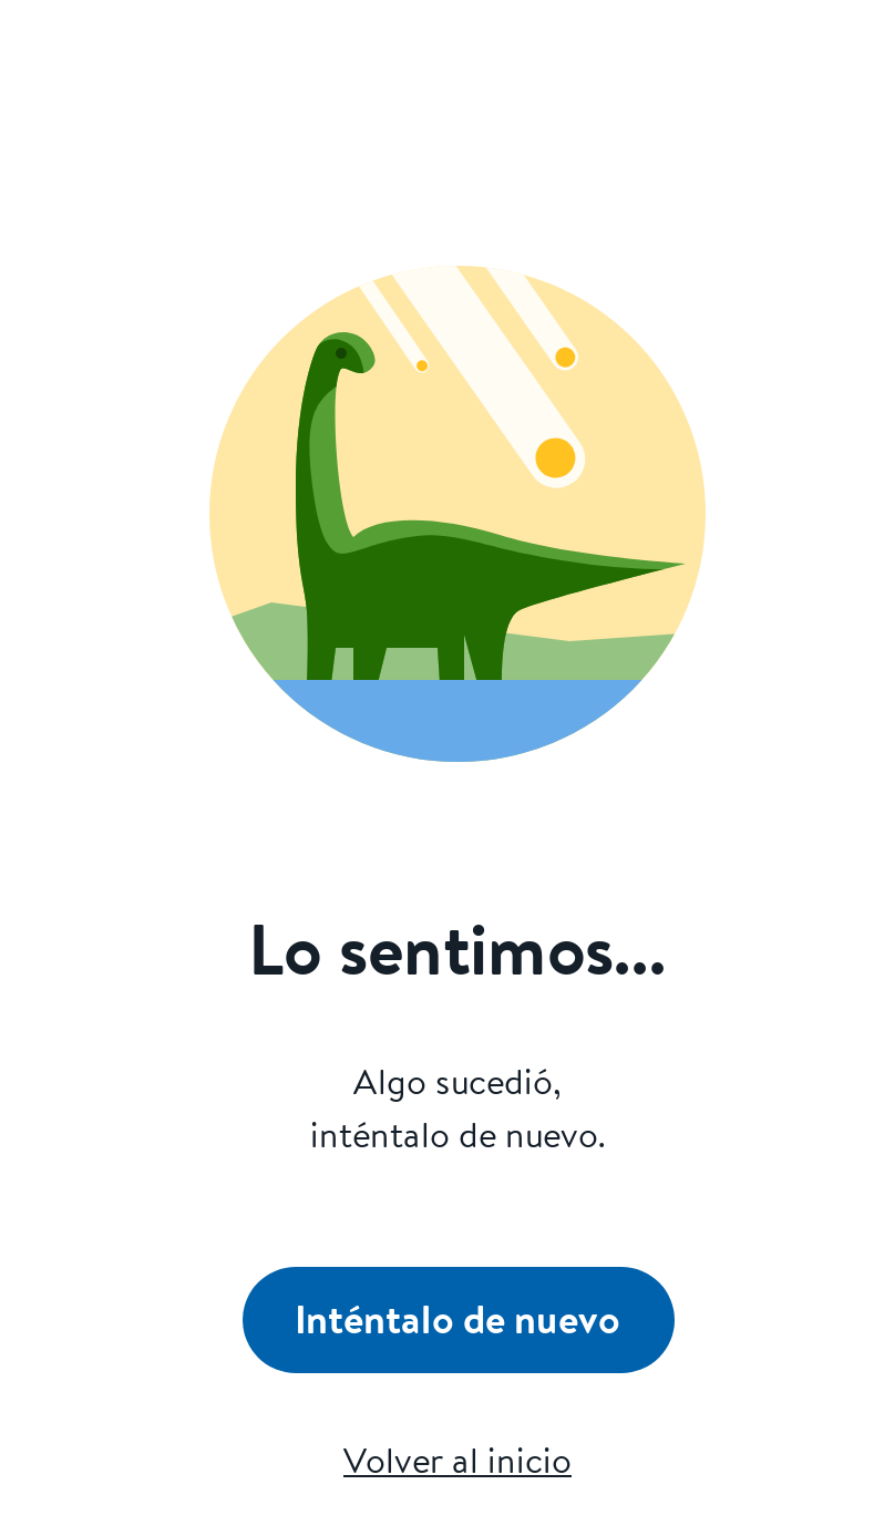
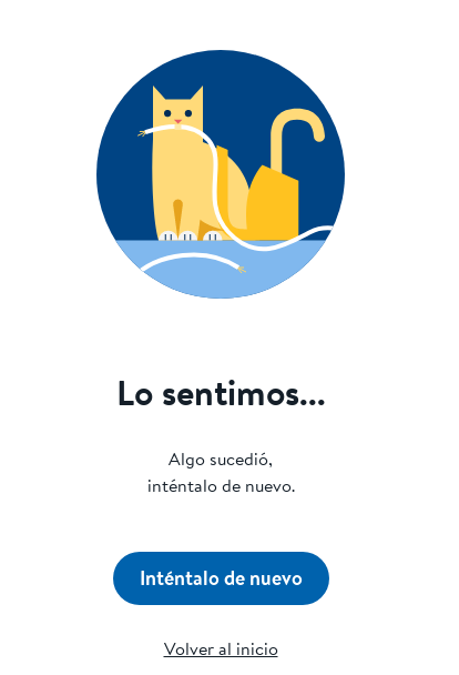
- [image]
+ [image]
